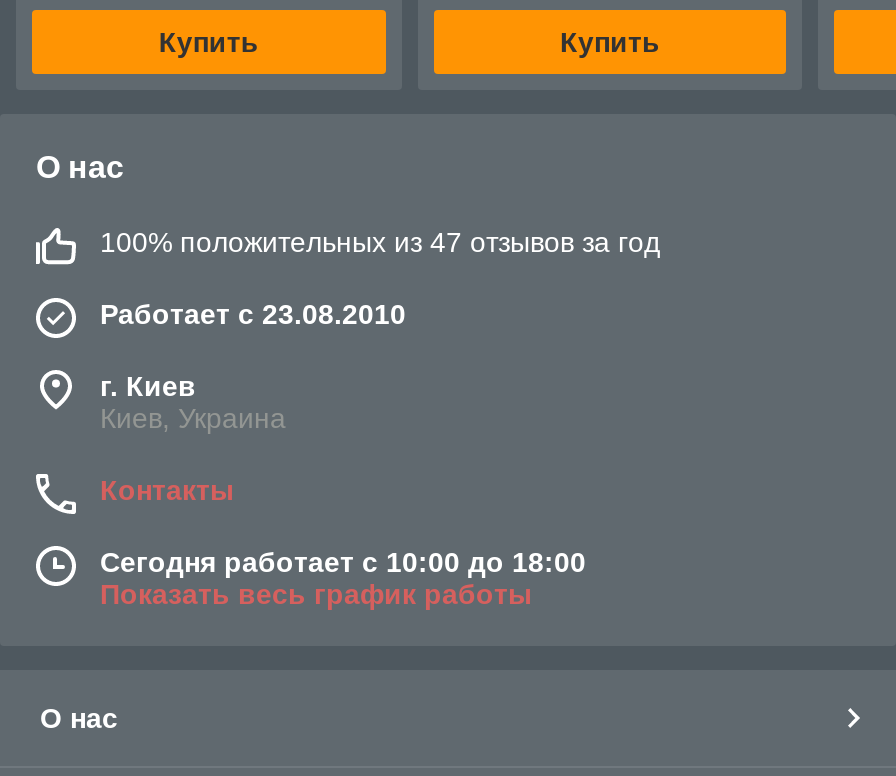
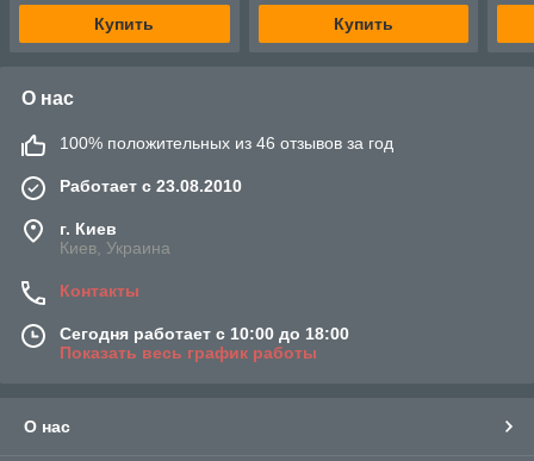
- 100% положительных из 47 отзывов за год
+ 100% положительных из 46 отзывов за год
